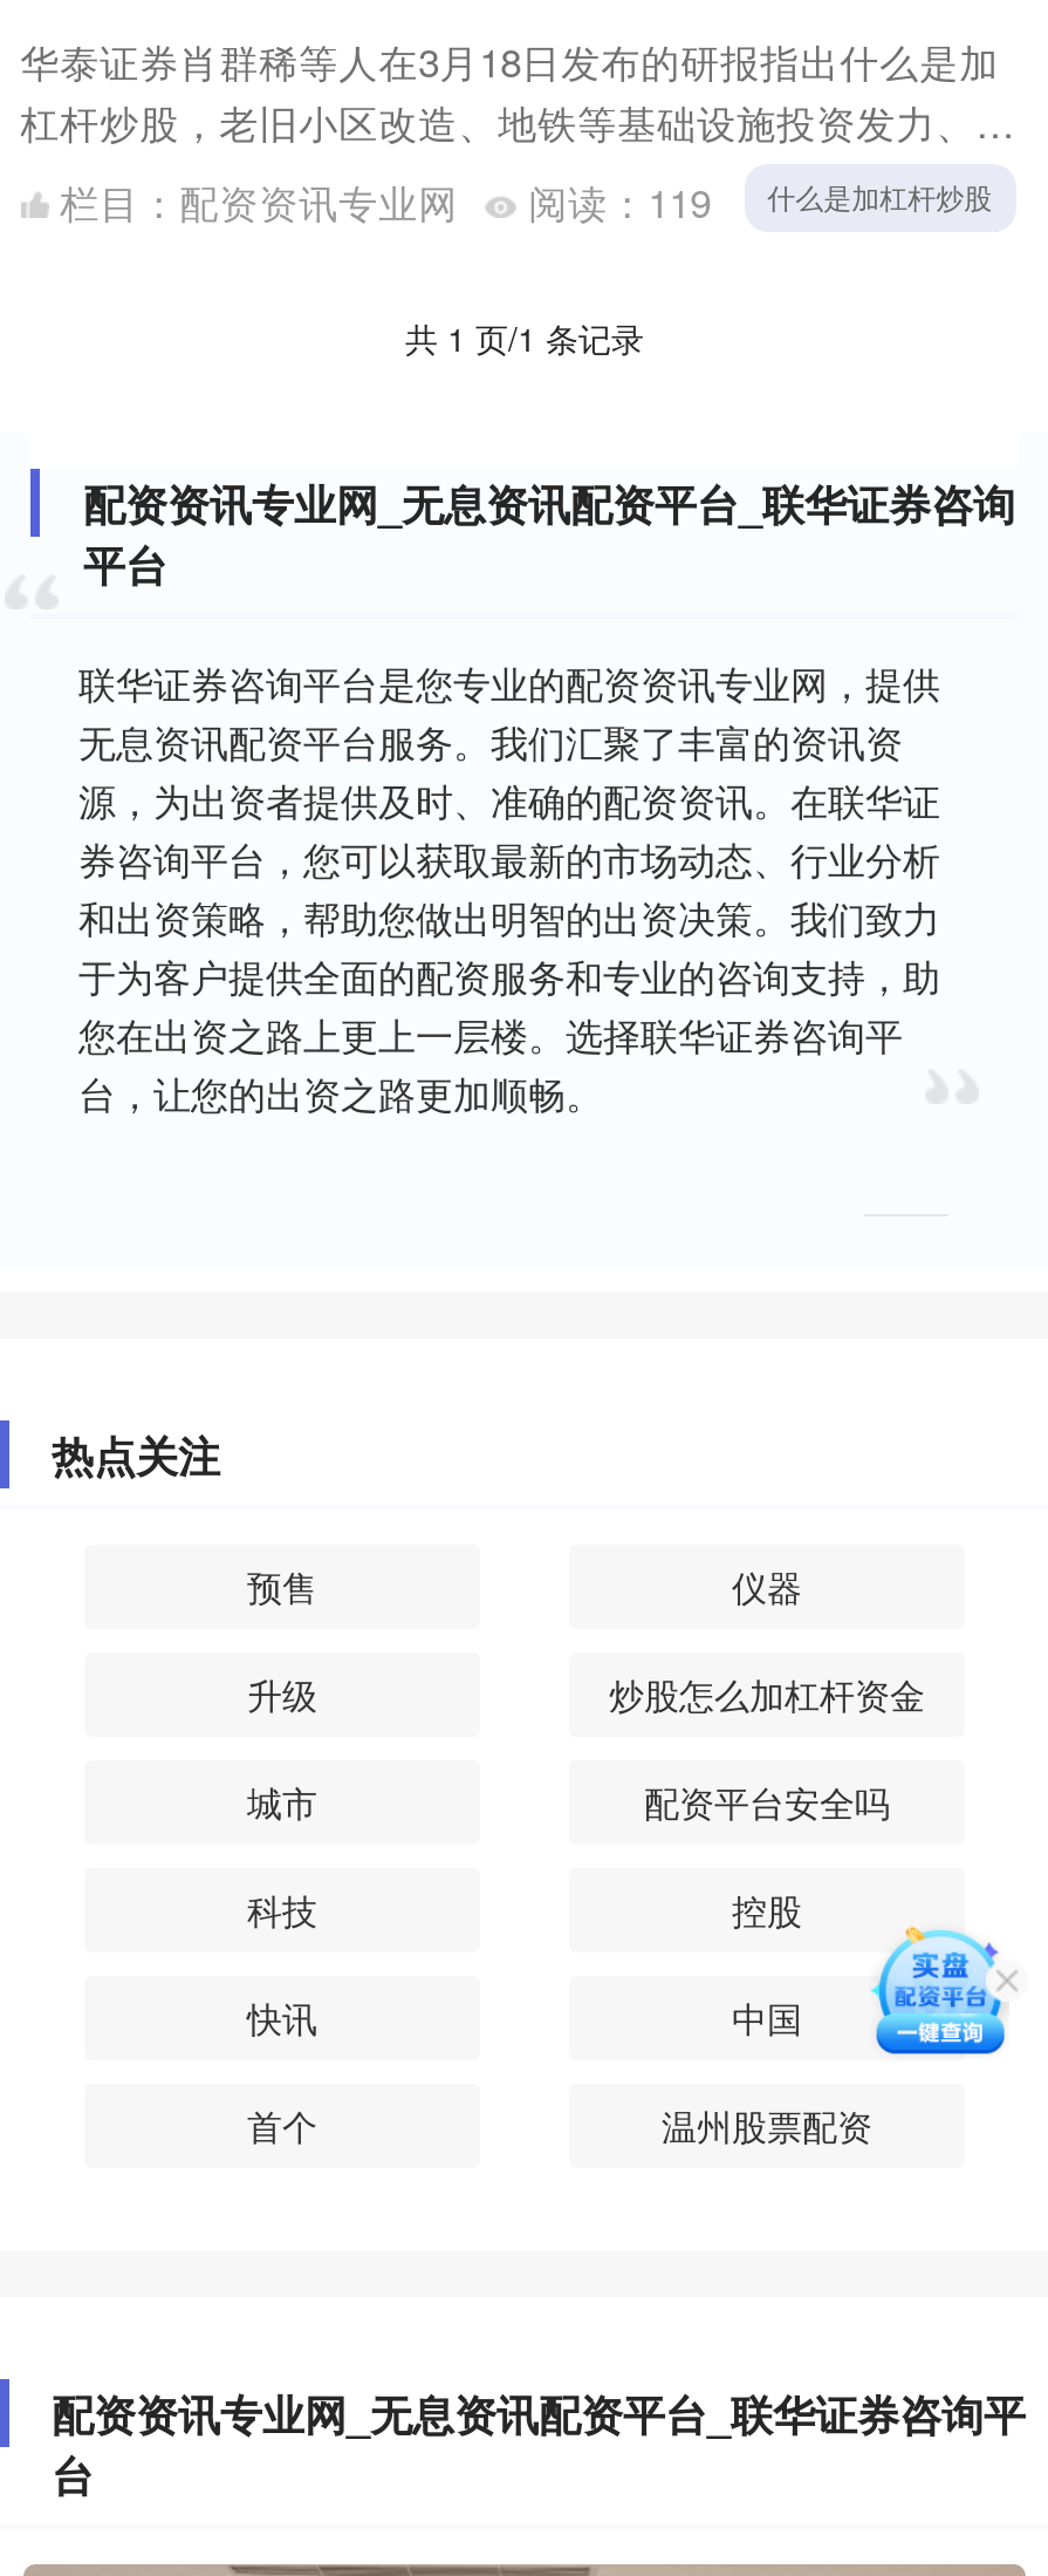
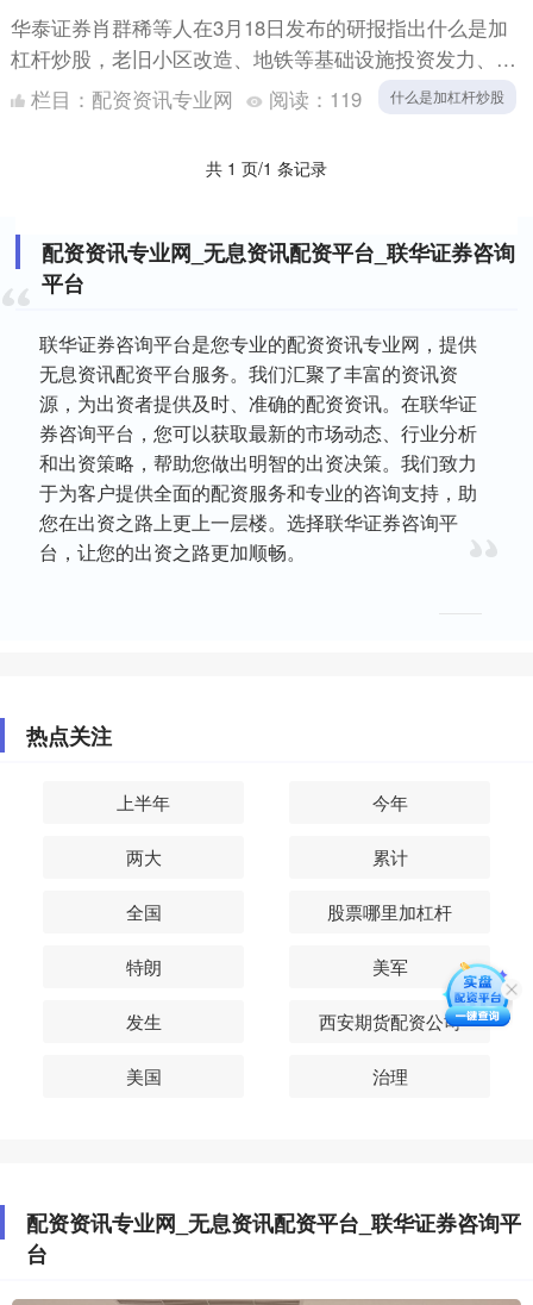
- 预售
- 仪器
+ 上半年
+ 今年

- 升级
- 炒股怎么加杠杆资金
+ 两大
+ 累计

- 城市
- 配资平台安全吗
+ 全国
+ 股票哪里加杠杆

- [image]
- 科技
- 控股
+ [image]
+ 特朗
+ 美军

- 快讯
- 中国
+ 发生
+ 西安期货配资公司

- 首个
- 温州股票配资
+ 美国
+ 治理
